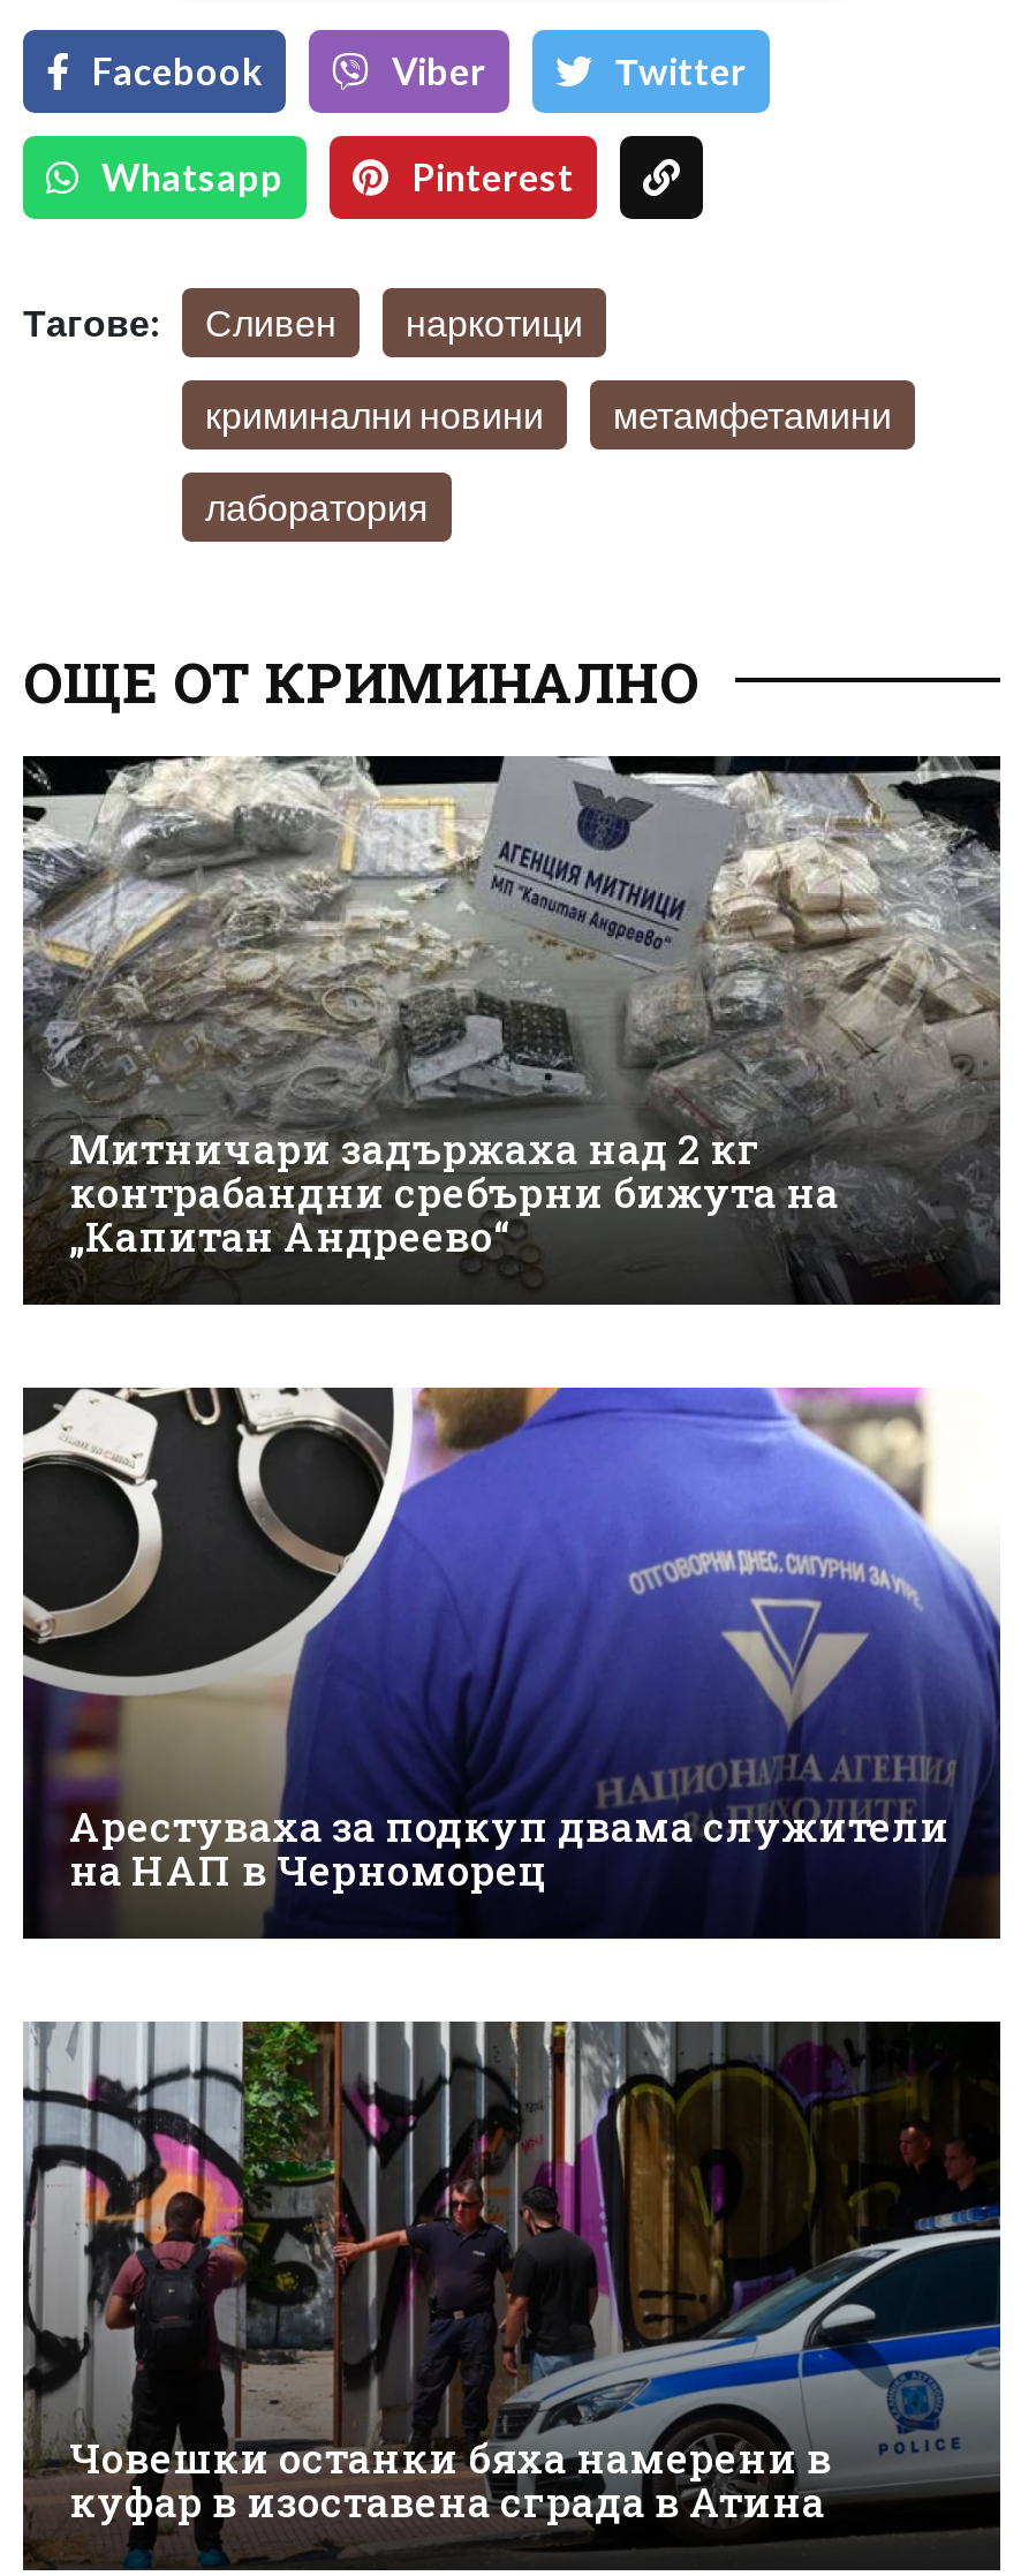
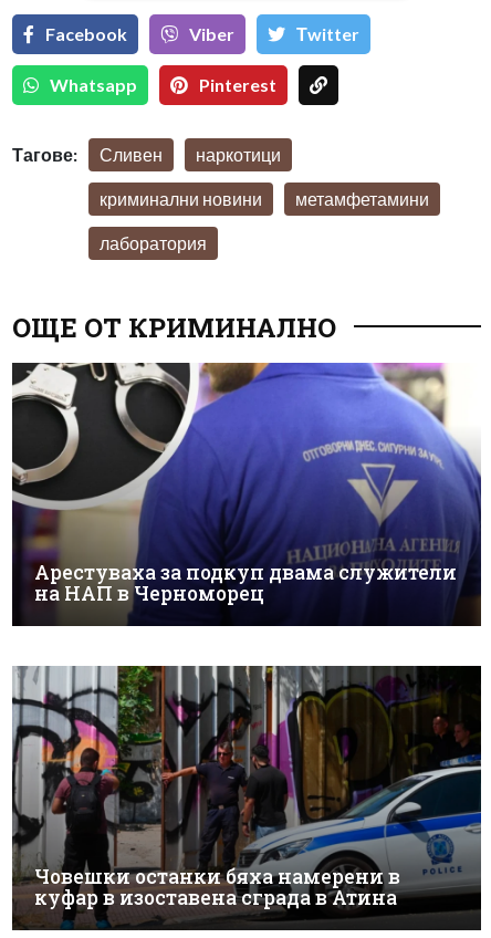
- [image]
- Митничари задържаха над 2 кг
- контрабандни сребърни бижута на
- „Капитан Андреево“
